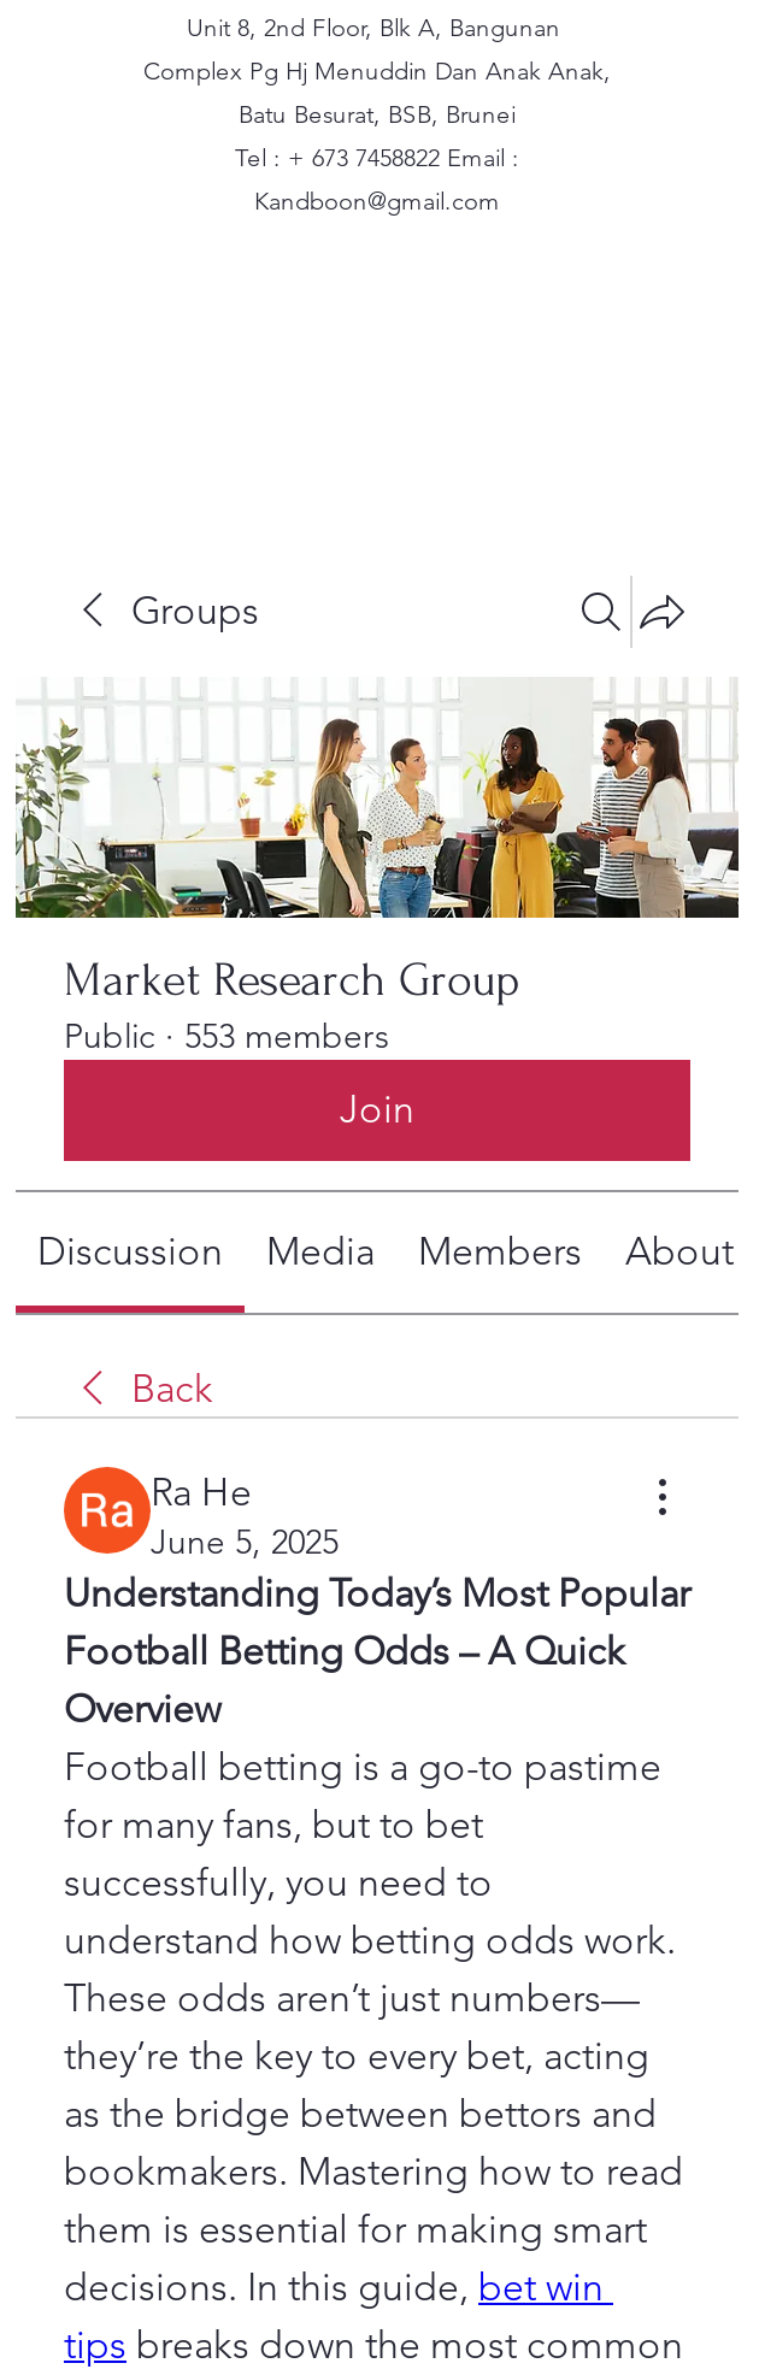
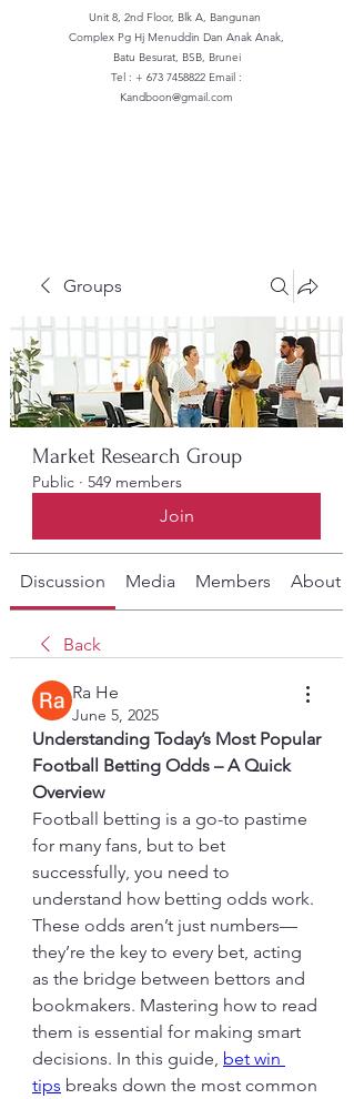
- Public · 553 members
+ Public · 549 members
